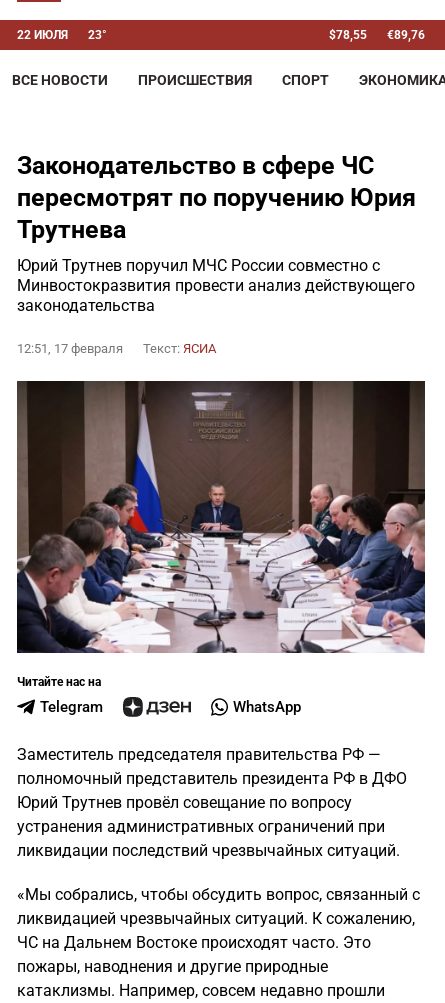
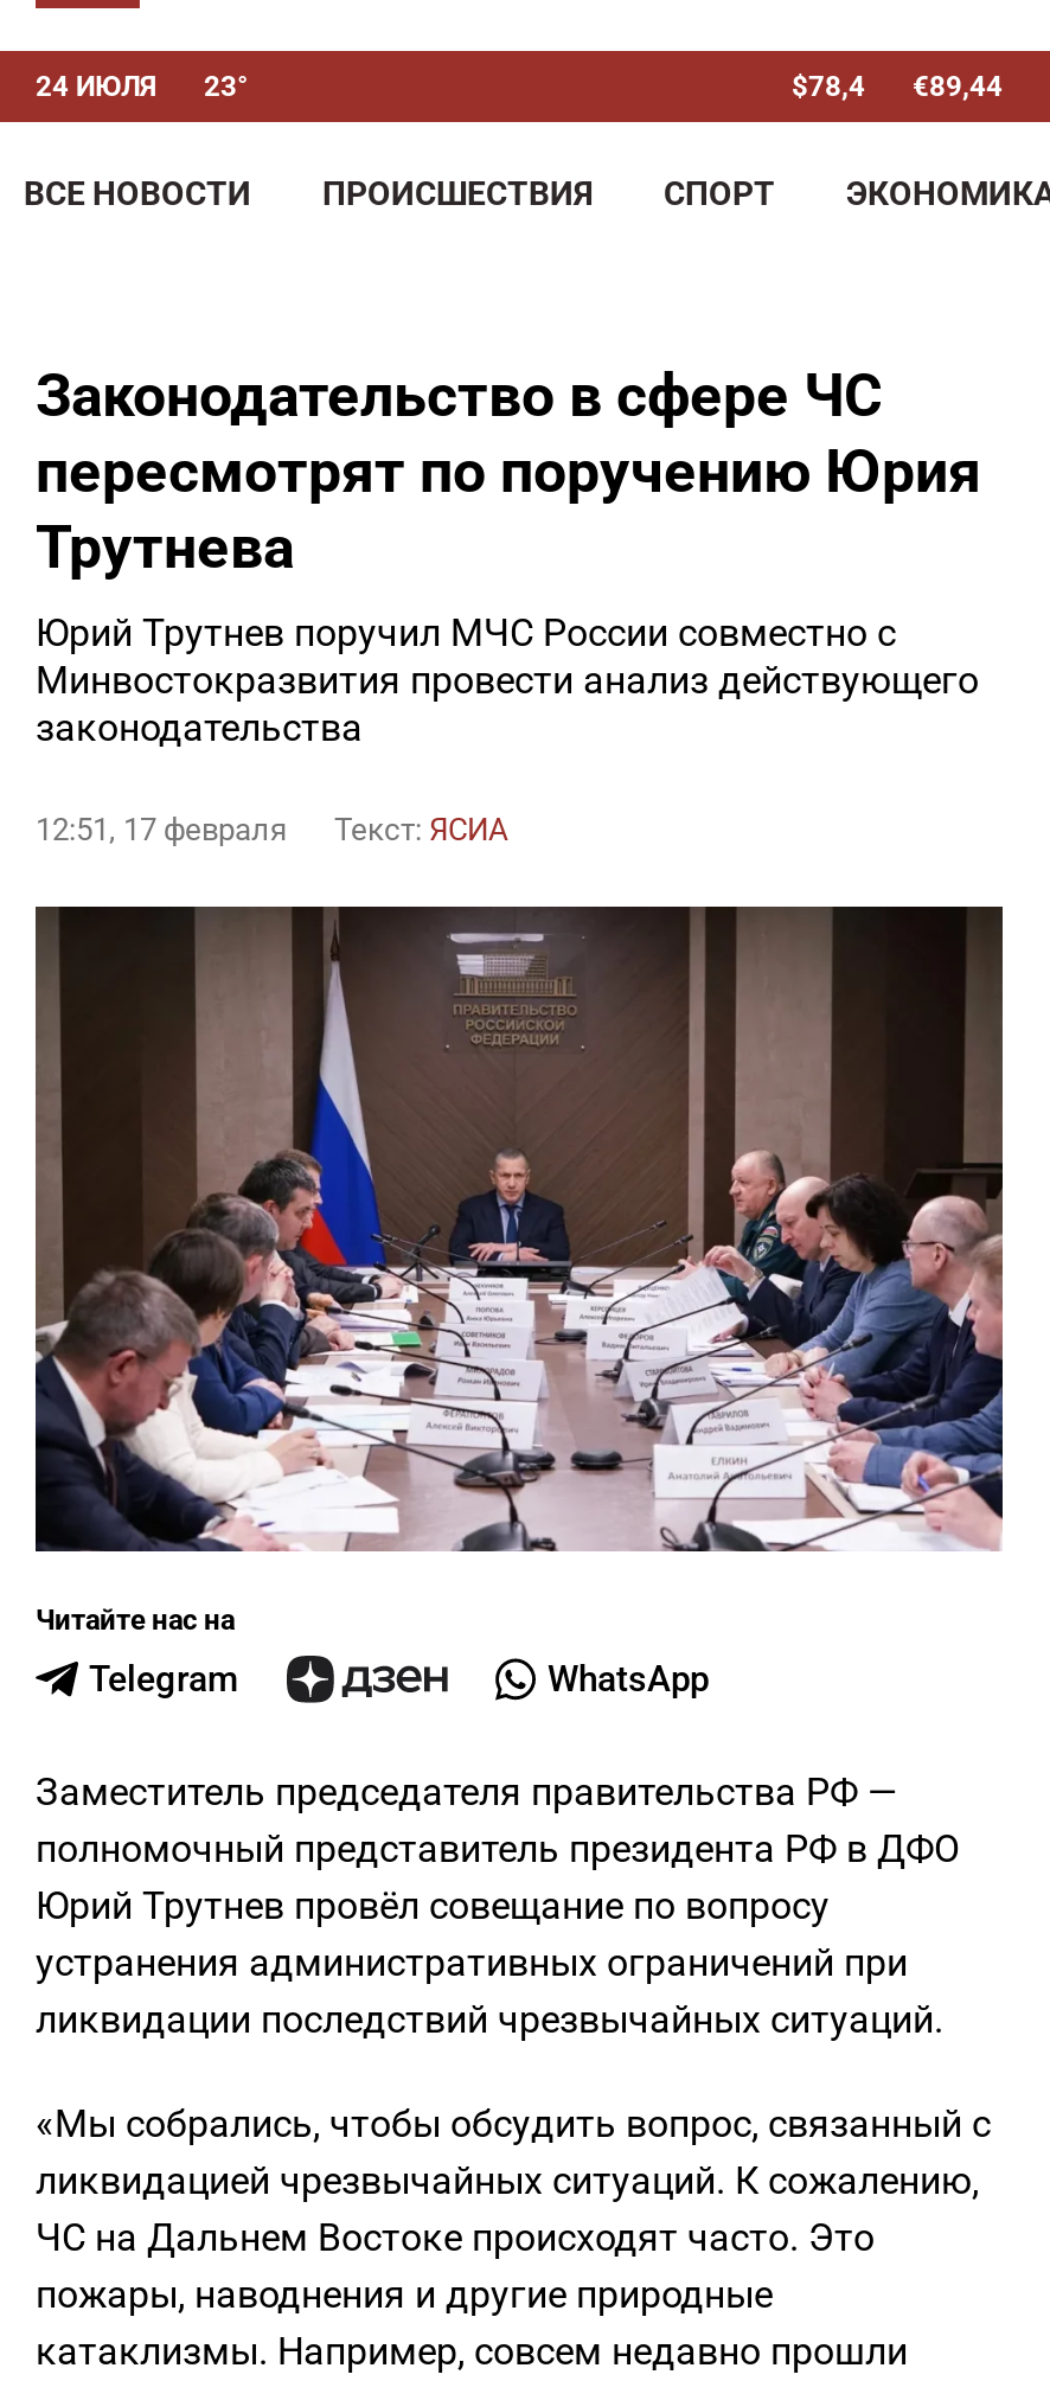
- 22 ИЮЛЯ 23°
+ 24 ИЮЛЯ 23°

- $78,55
+ $78,4

- €89,76
+ €89,44
